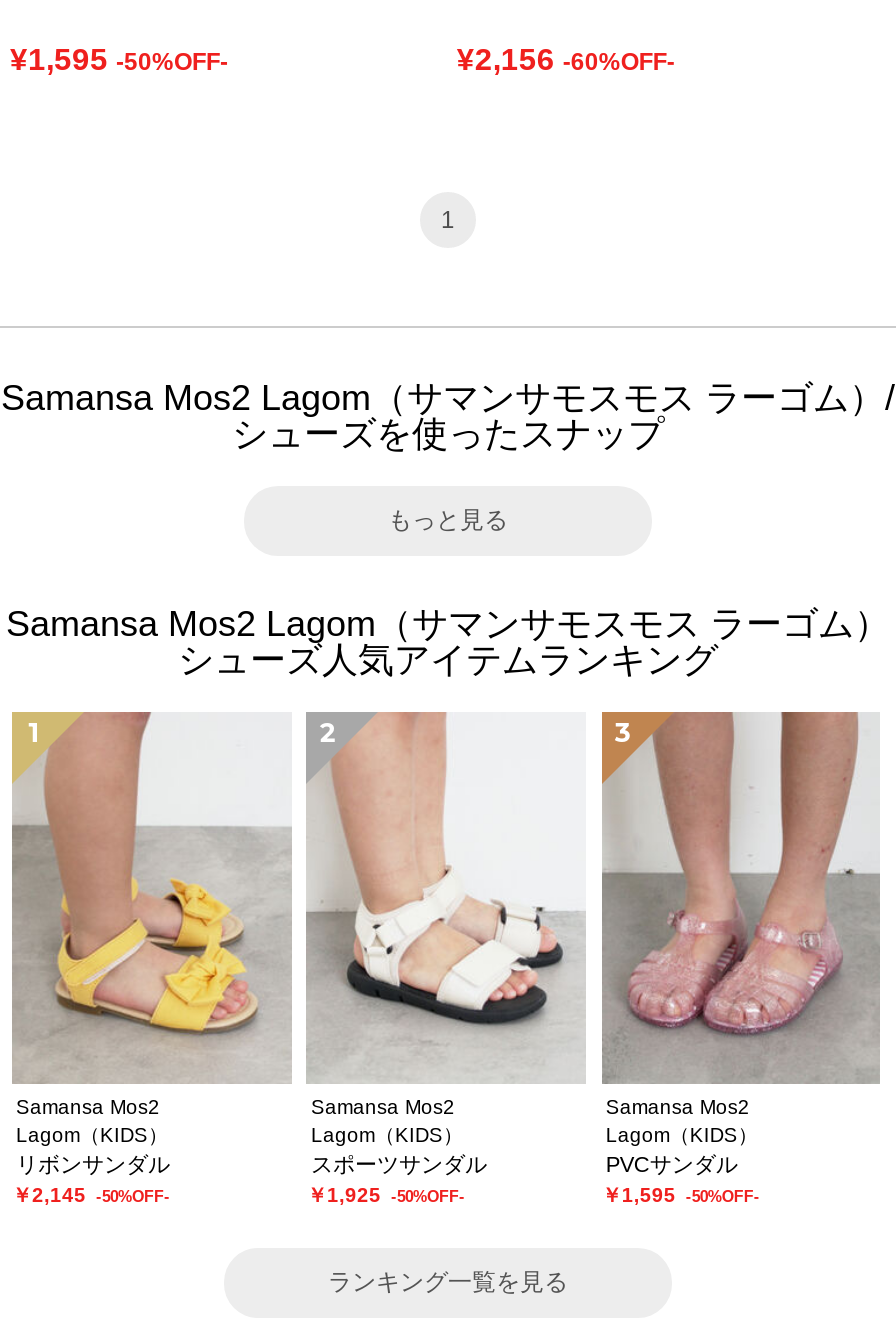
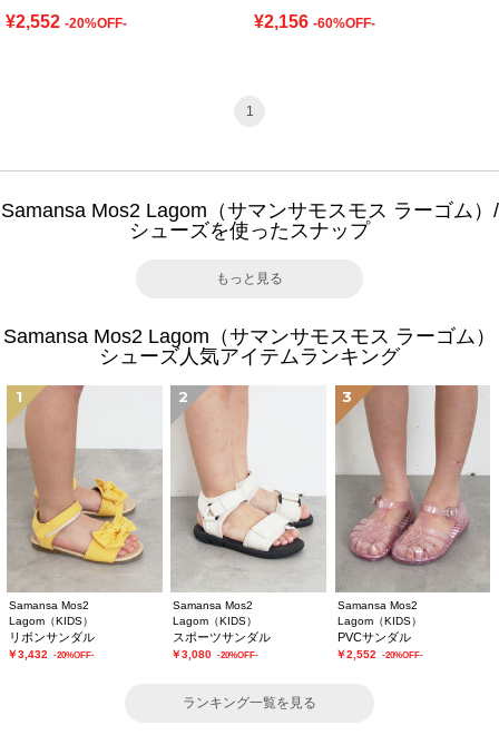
- ¥1,595 -50%OFF-
+ ¥2,552 -20%OFF-

- ￥2,145 -50%OFF-
+ ￥3,432 -20%OFF-

- ￥1,925 -50%OFF-
+ ￥3,080 -20%OFF-

- ￥1,595 -50%OFF-
+ ￥2,552 -20%OFF-
